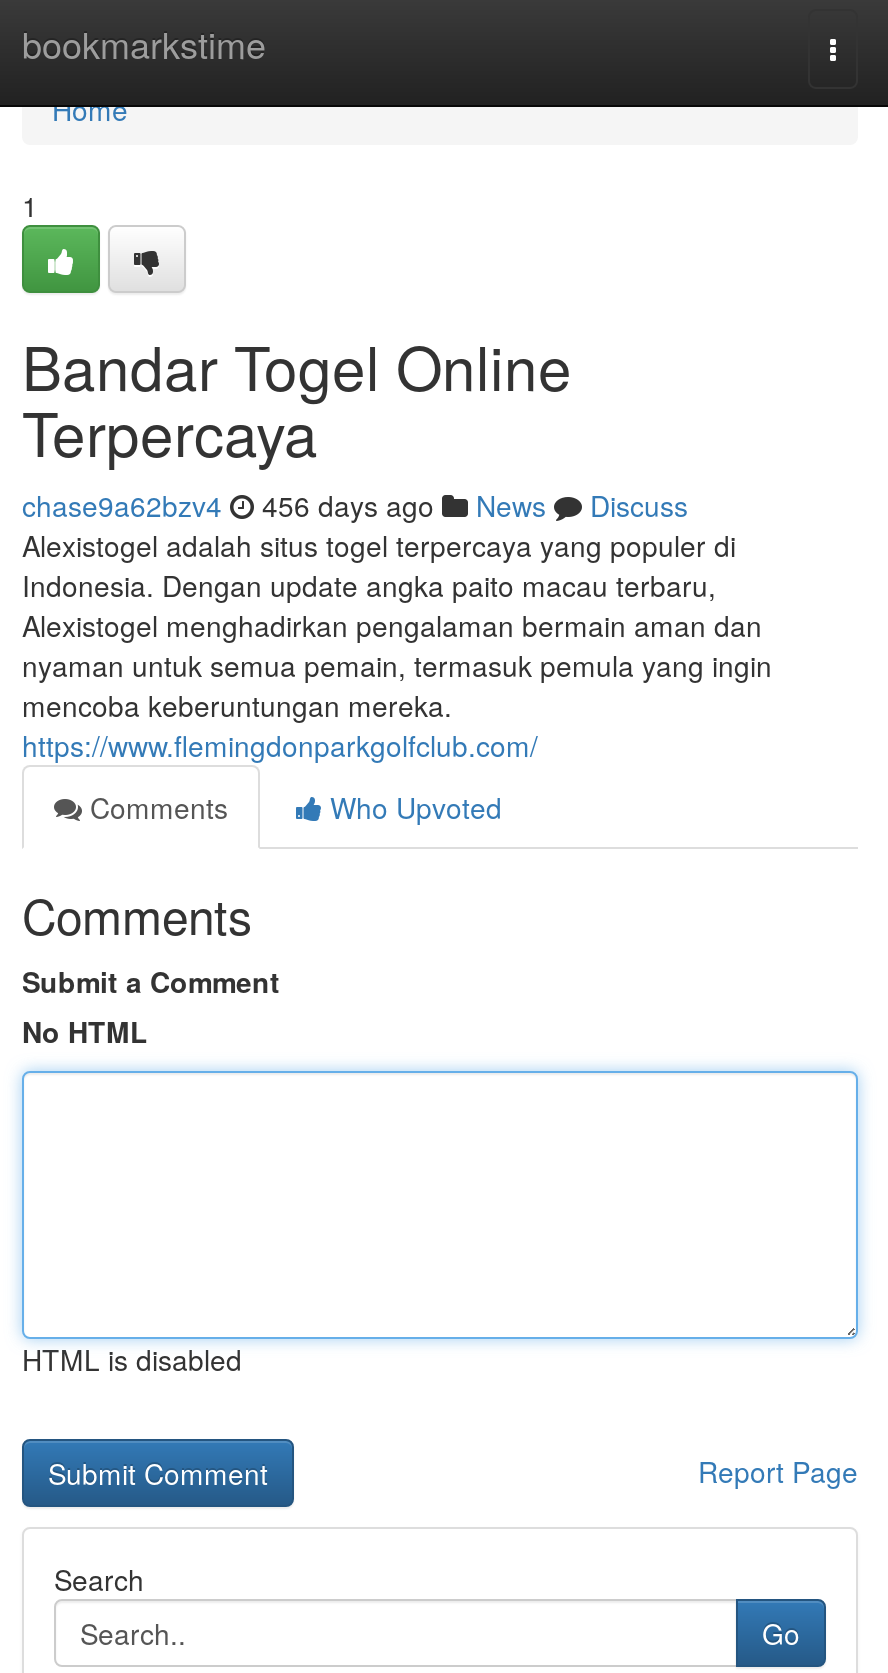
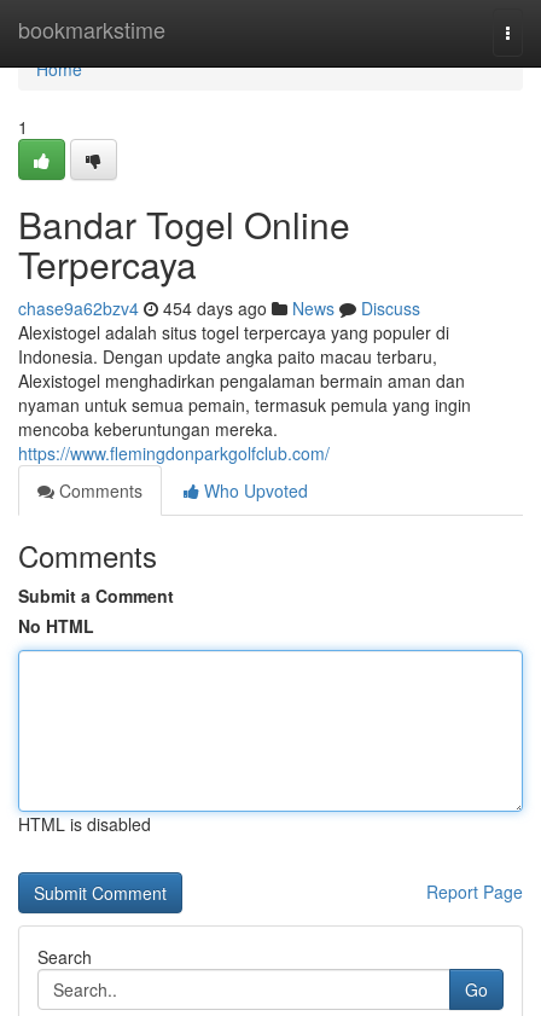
- chase9a62bzv4 456 days ago News Discuss
+ chase9a62bzv4 454 days ago News Discuss
